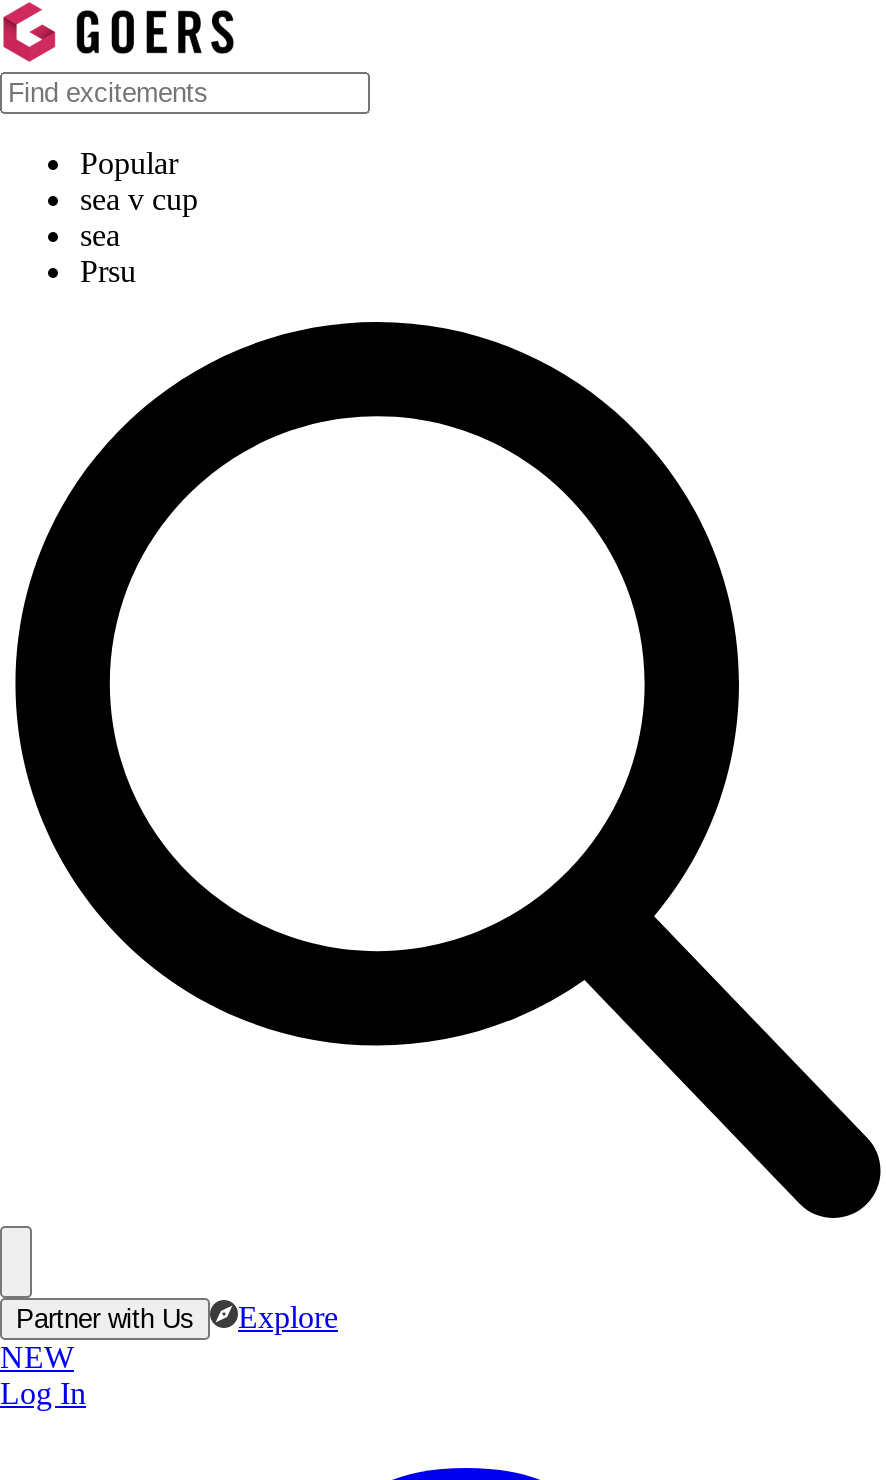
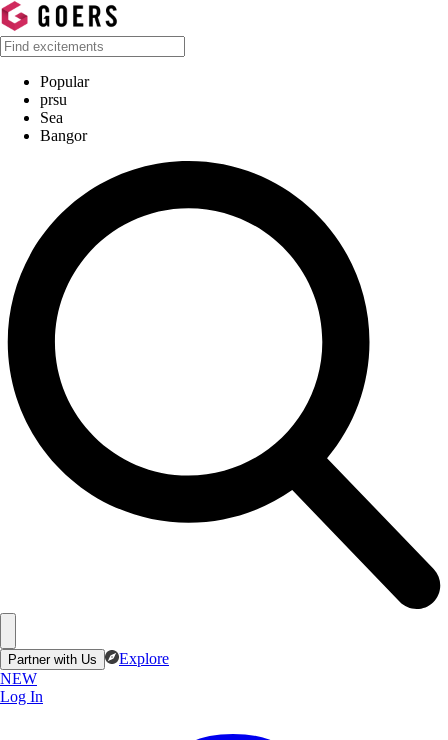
- sea v cup
- sea
- Prsu
+ prsu
+ Sea
+ Bangor
